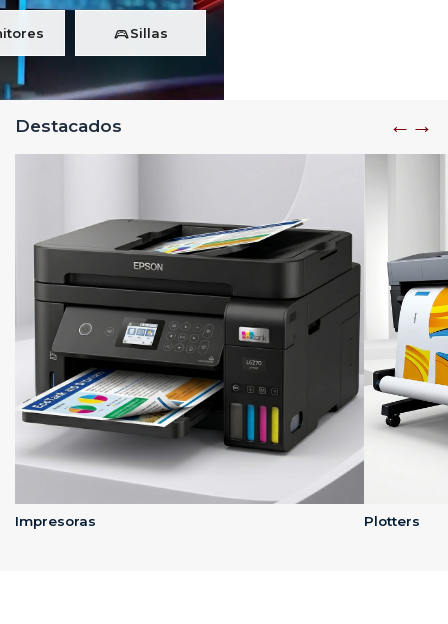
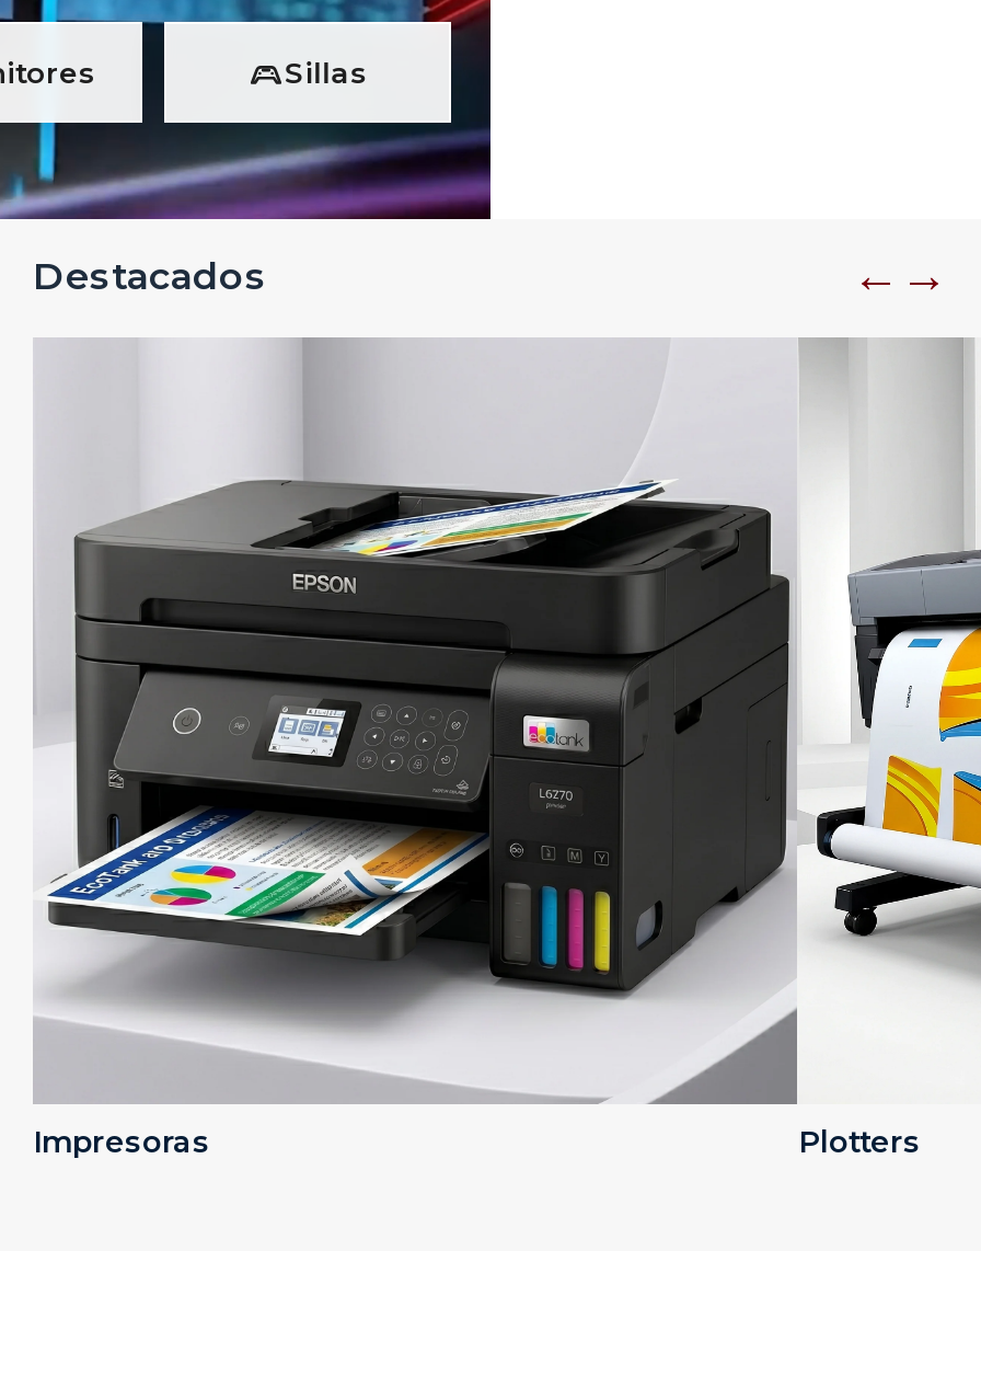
- [image]
+ [image]
